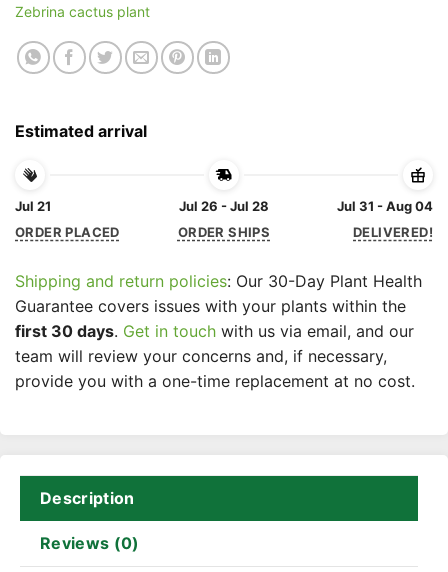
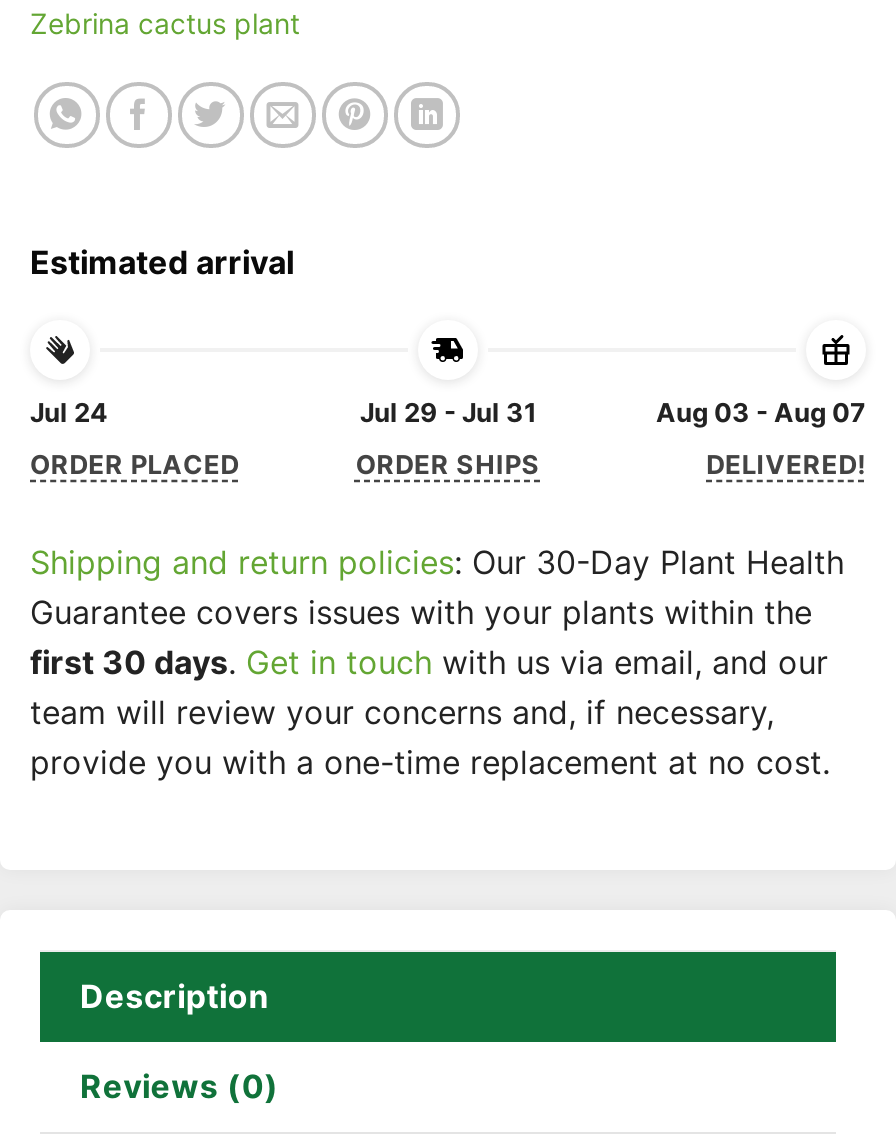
- Jul 21
+ Jul 24

- Jul 26 - Jul 28
+ Jul 29 - Jul 31

- Jul 31 - Aug 04
+ Aug 03 - Aug 07
